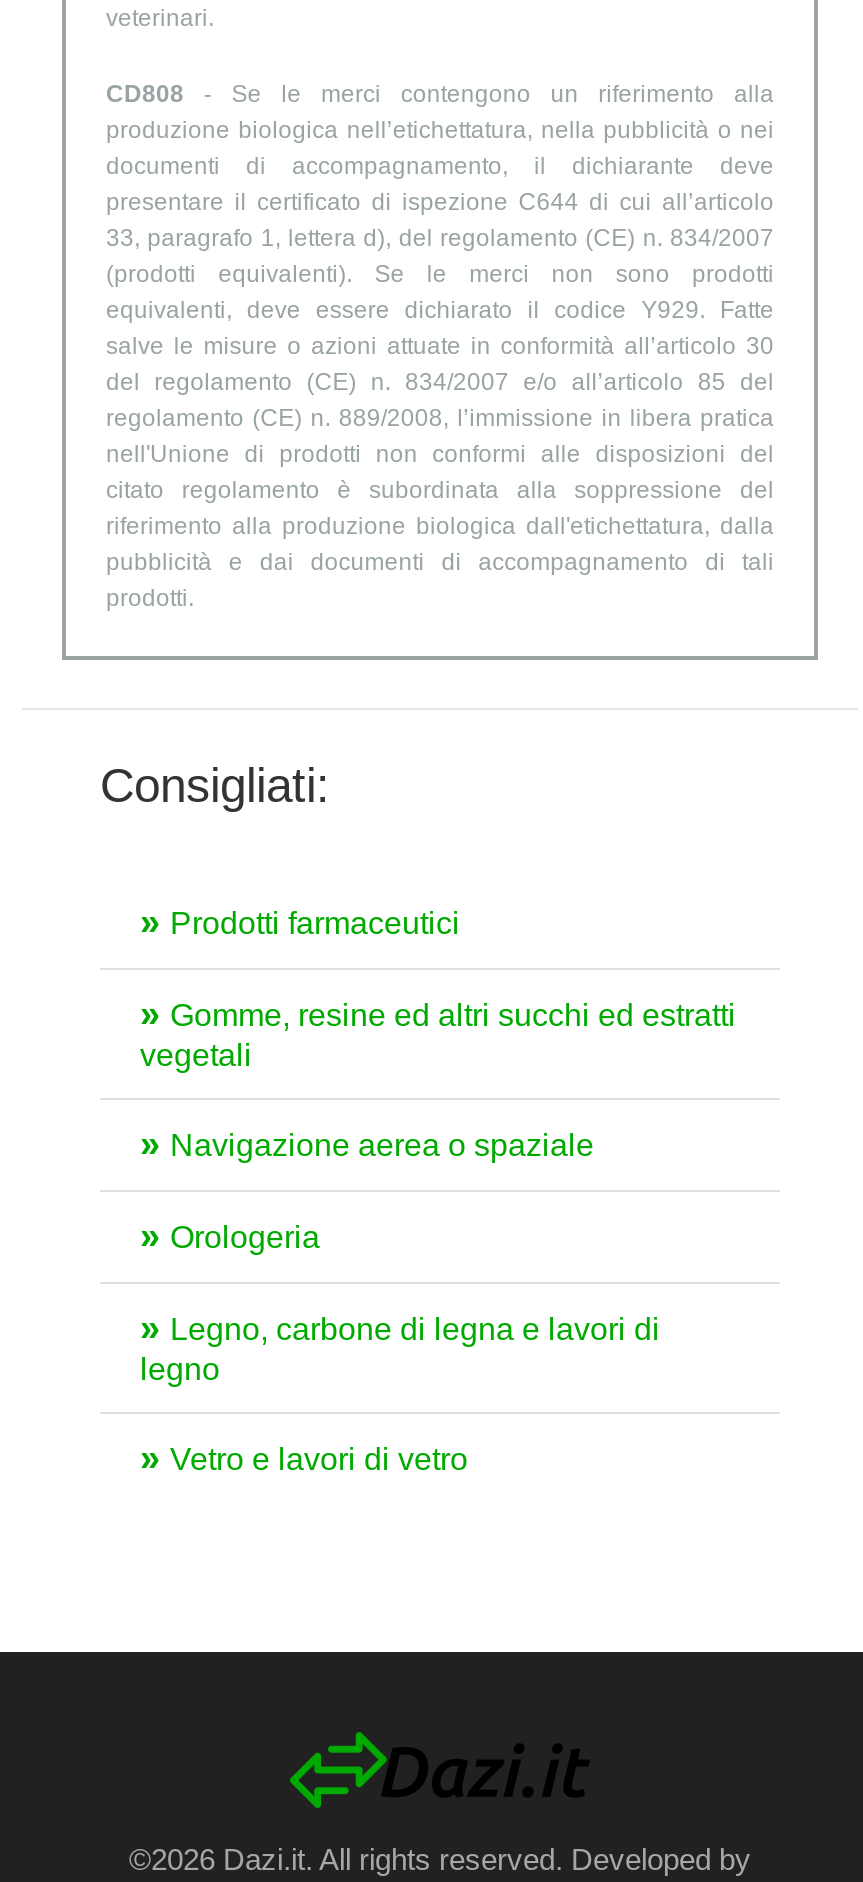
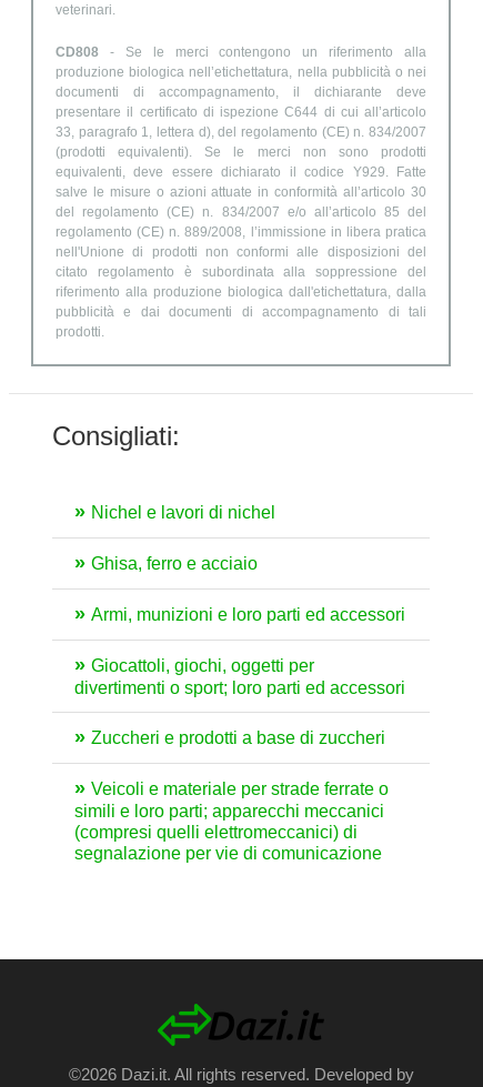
- Prodotti farmaceutici
+ Nichel e lavori di nichel

- Gomme, resine ed altri succhi ed estratti
- vegetali
+ Ghisa, ferro e acciaio

- Navigazione aerea o spaziale
+ Armi, munizioni e loro parti ed accessori

- Orologeria
+ Giocattoli, giochi, oggetti per
+ divertimenti o sport; loro parti ed accessori

- Legno, carbone di legna e lavori di
- legno
+ Zuccheri e prodotti a base di zuccheri

- Vetro e lavori di vetro
+ Veicoli e materiale per strade ferrate o
+ simili e loro parti; apparecchi meccanici
+ (compresi quelli elettromeccanici) di
+ segnalazione per vie di comunicazione
